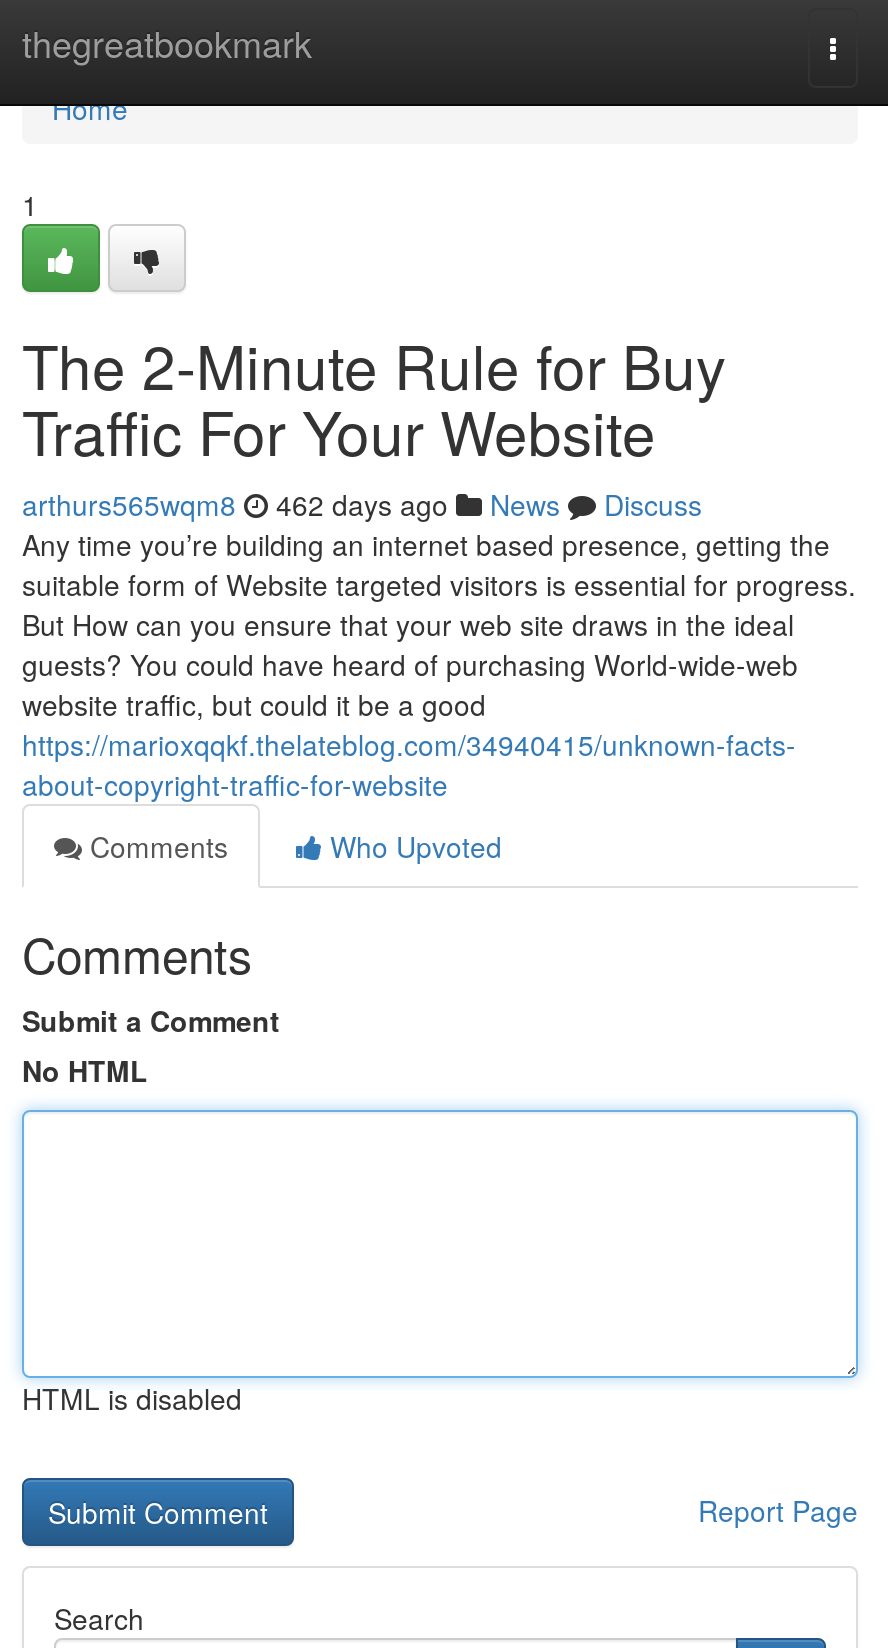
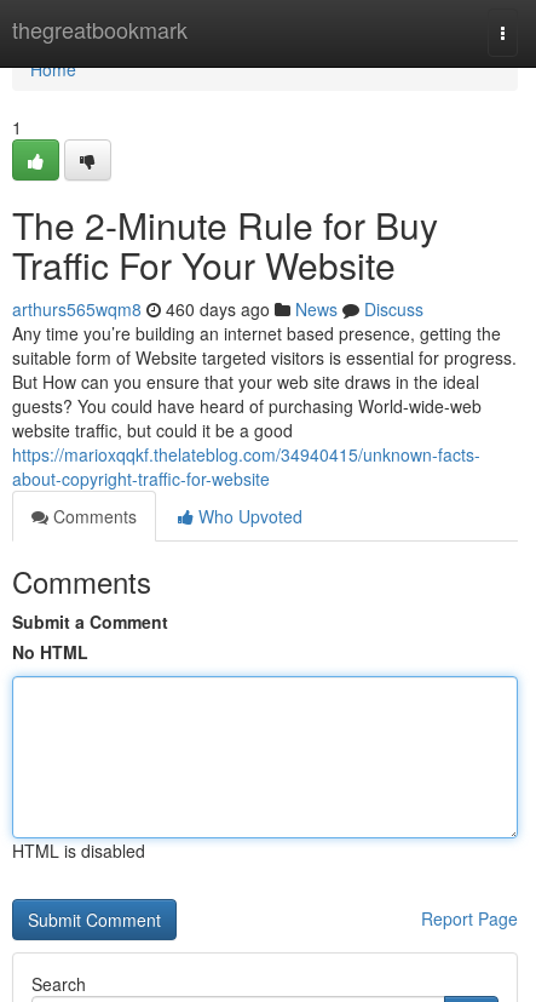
- arthurs565wqm8 462 days ago News Discuss
+ arthurs565wqm8 460 days ago News Discuss
